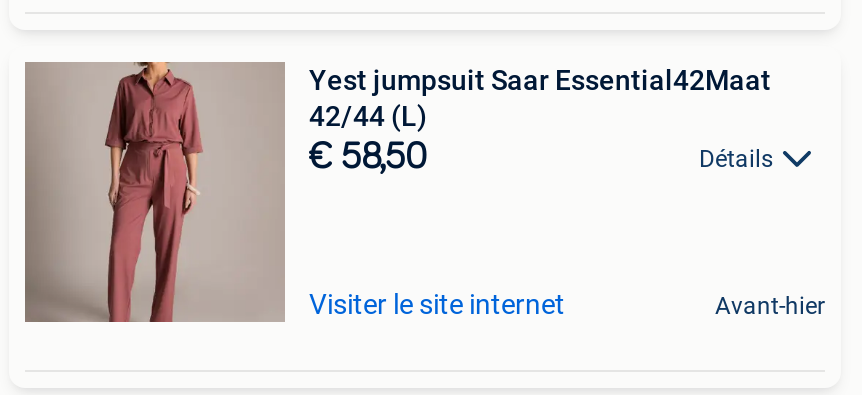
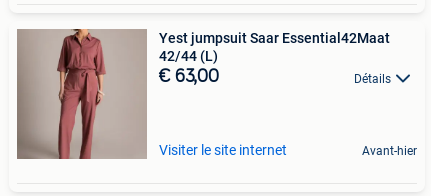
- € 58,50
+ € 63,00
